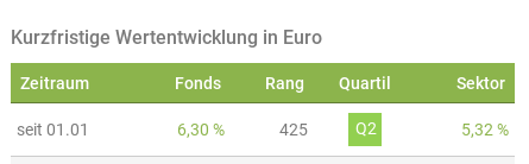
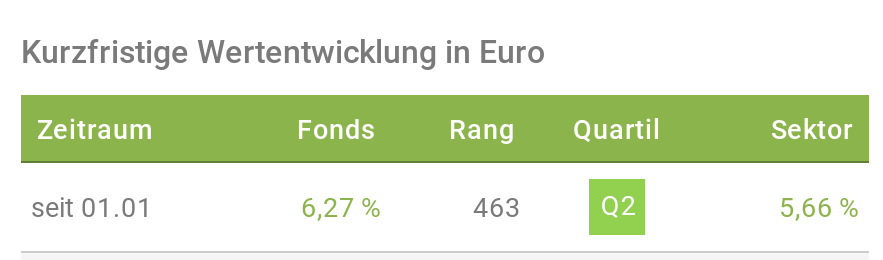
- 6,30 %
+ 6,27 %

- 425
+ 463

- 5,32 %
+ 5,66 %
